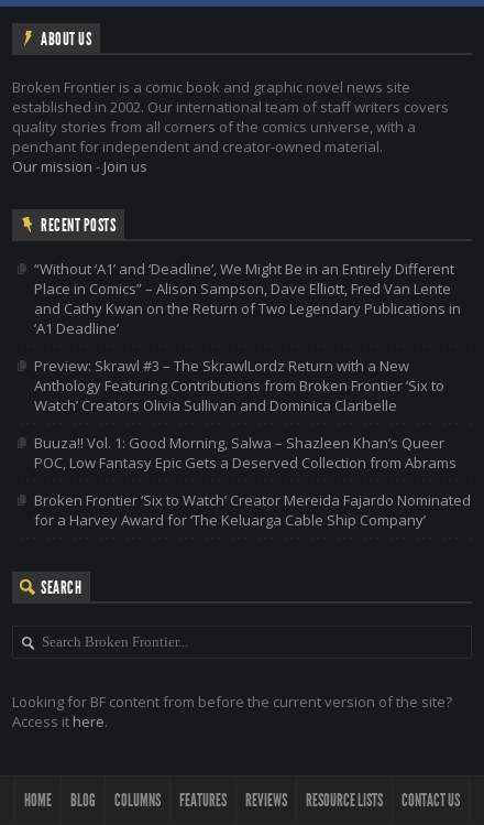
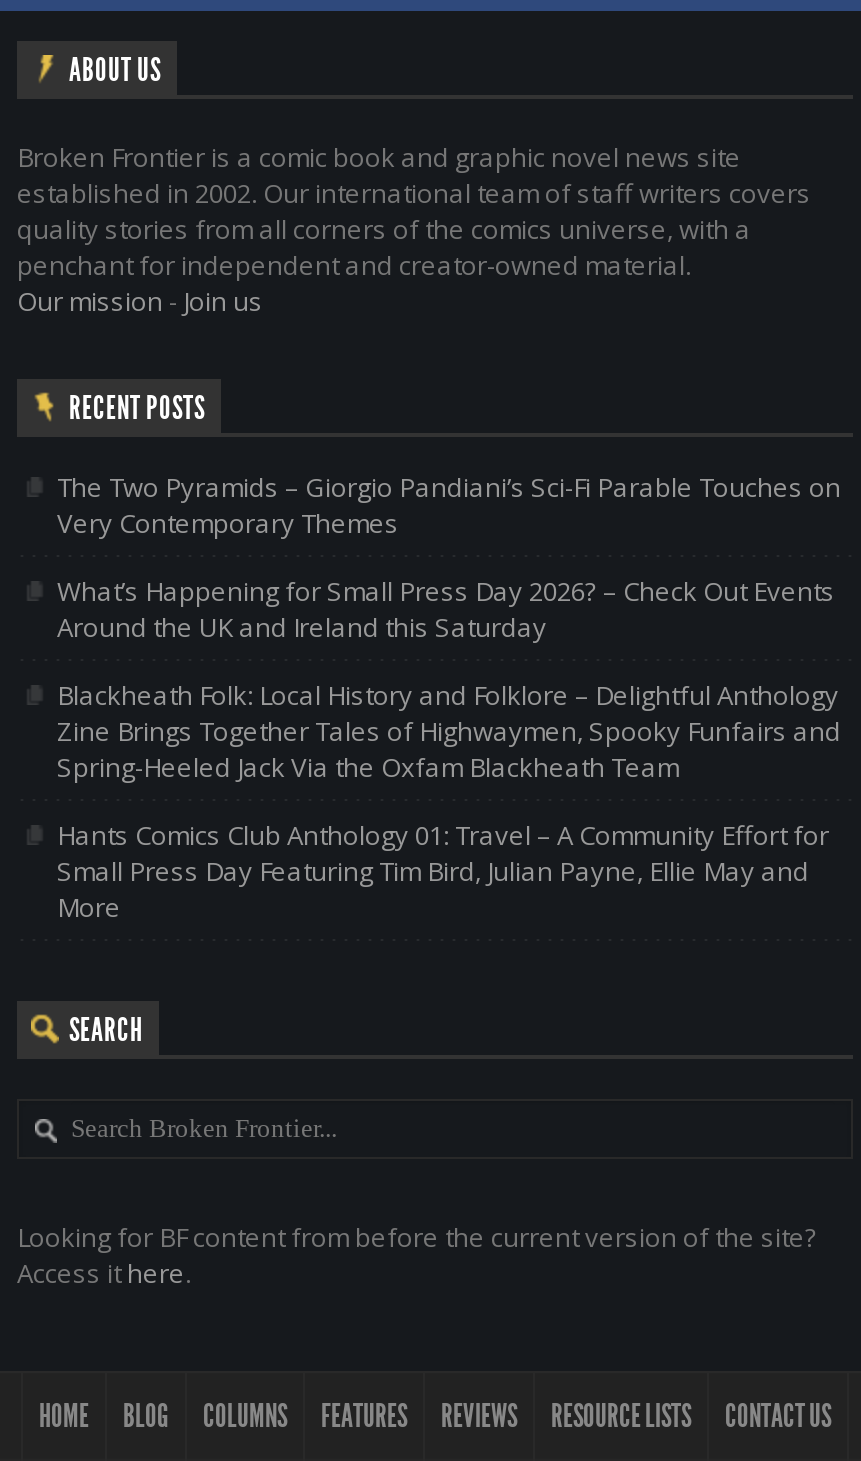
- “Without ‘A1’ and ‘Deadline’, We Might Be in an Entirely Different
- Place in Comics” – Alison Sampson, Dave Elliott, Fred Van Lente
- and Cathy Kwan on the Return of Two Legendary Publications in
- ‘A1 Deadline’
+ The Two Pyramids – Giorgio Pandiani’s Sci-Fi Parable Touches on
+ Very Contemporary Themes

- Preview: Skrawl #3 – The SkrawlLordz Return with a New
- Anthology Featuring Contributions from Broken Frontier ‘Six to
- Watch’ Creators Olivia Sullivan and Dominica Claribelle
+ What’s Happening for Small Press Day 2026? – Check Out Events
+ Around the UK and Ireland this Saturday

- Buuza!! Vol. 1: Good Morning, Salwa – Shazleen Khan’s Queer
- POC, Low Fantasy Epic Gets a Deserved Collection from Abrams
+ Blackheath Folk: Local History and Folklore – Delightful Anthology
+ Zine Brings Together Tales of Highwaymen, Spooky Funfairs and
+ Spring-Heeled Jack Via the Oxfam Blackheath Team

- Broken Frontier ‘Six to Watch’ Creator Mereida Fajardo Nominated
- for a Harvey Award for ‘The Keluarga Cable Ship Company’
+ Hants Comics Club Anthology 01: Travel – A Community Effort for
+ Small Press Day Featuring Tim Bird, Julian Payne, Ellie May and
+ More
